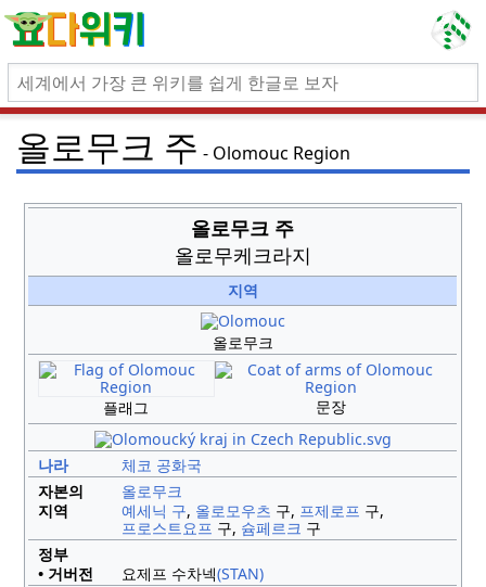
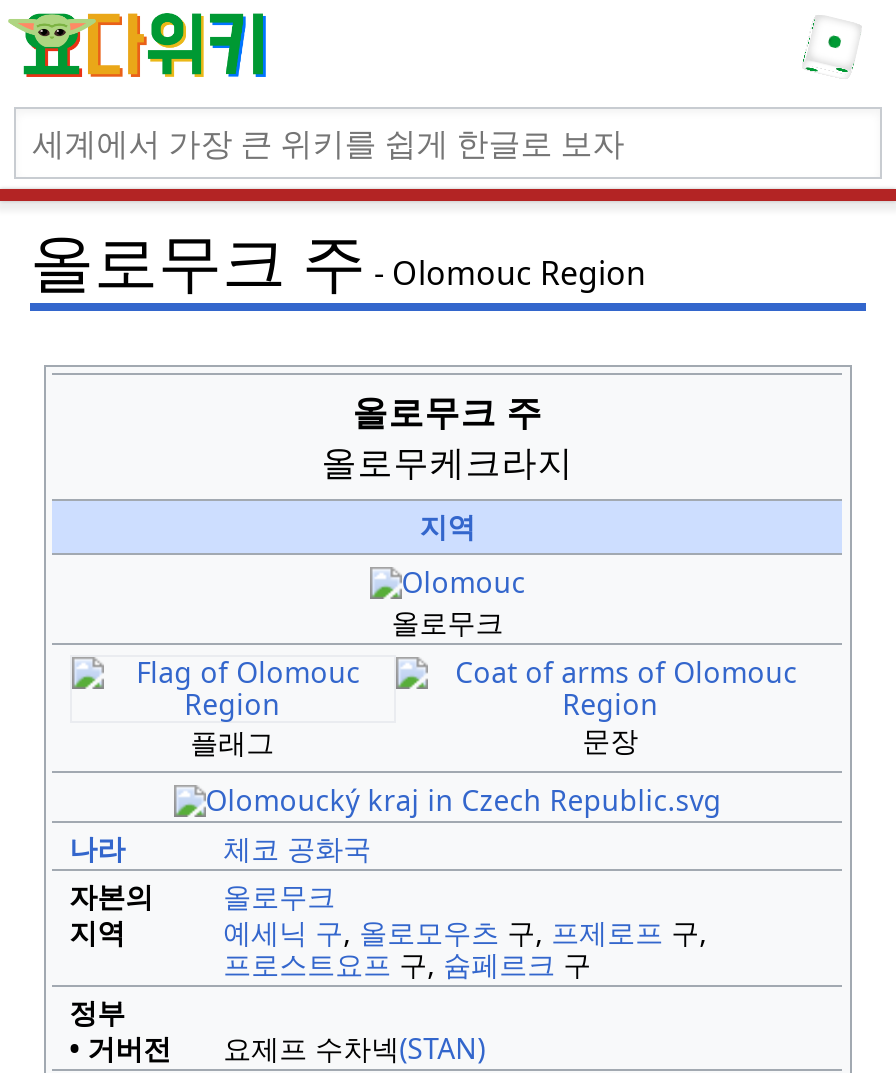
- [image]
+ [image]
